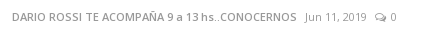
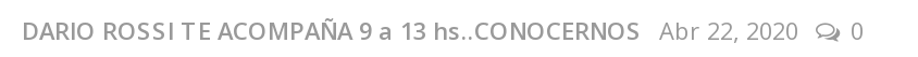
- DARIO ROSSI TE ACOMPAÑA 9 a 13 hs..CONOCERNOS Jun 11, 2019
+ DARIO ROSSI TE ACOMPAÑA 9 a 13 hs..CONOCERNOS Abr 22, 2020
